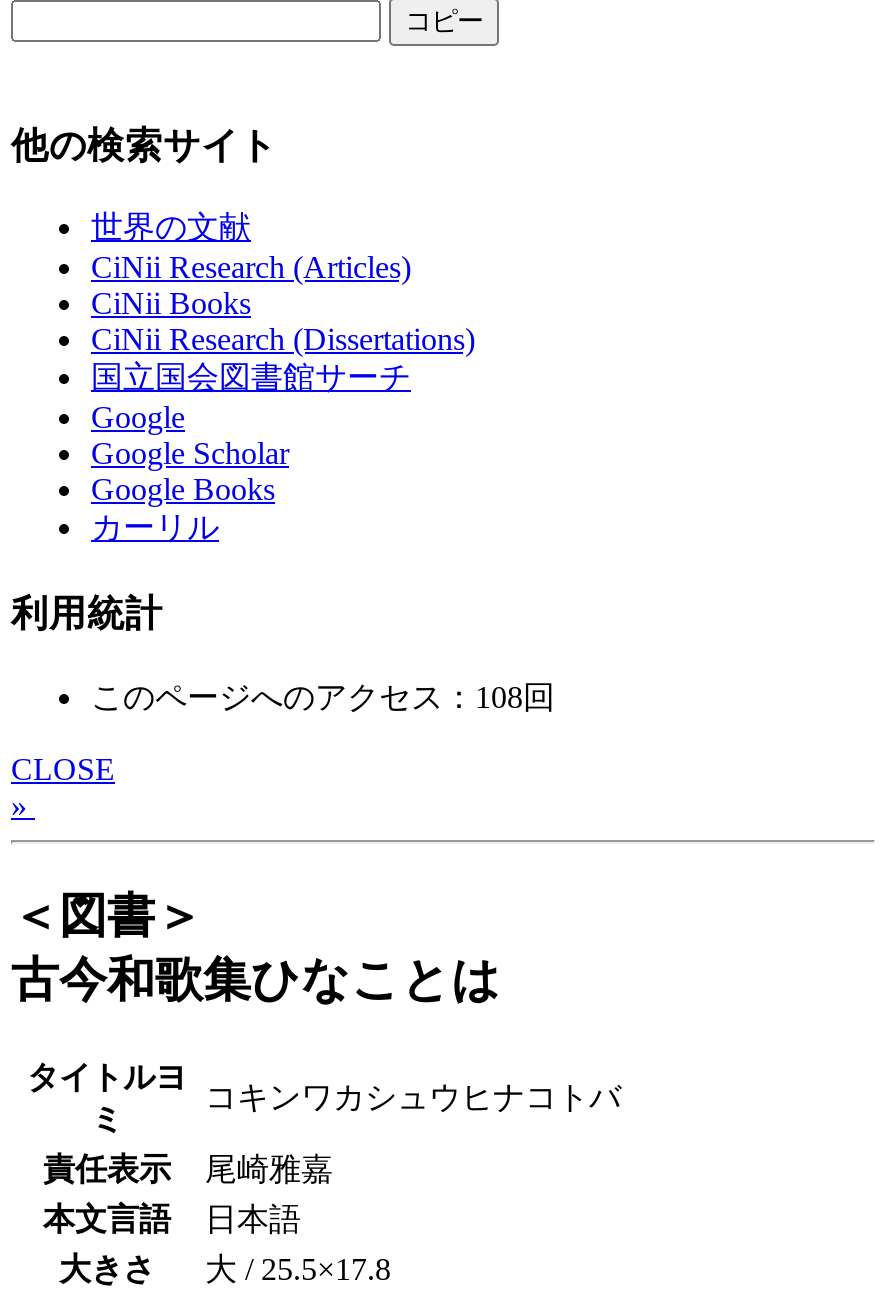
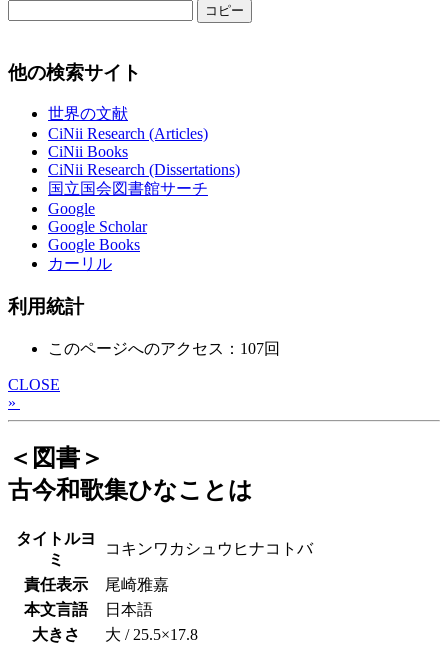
- このページへのアクセス：108回
+ このページへのアクセス：107回
